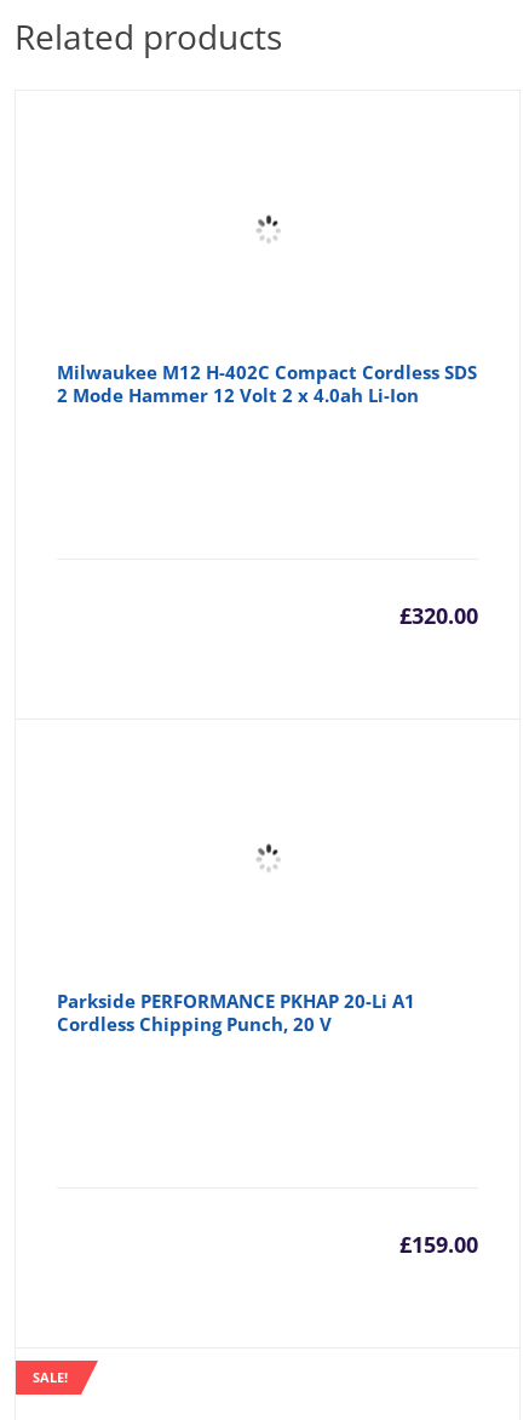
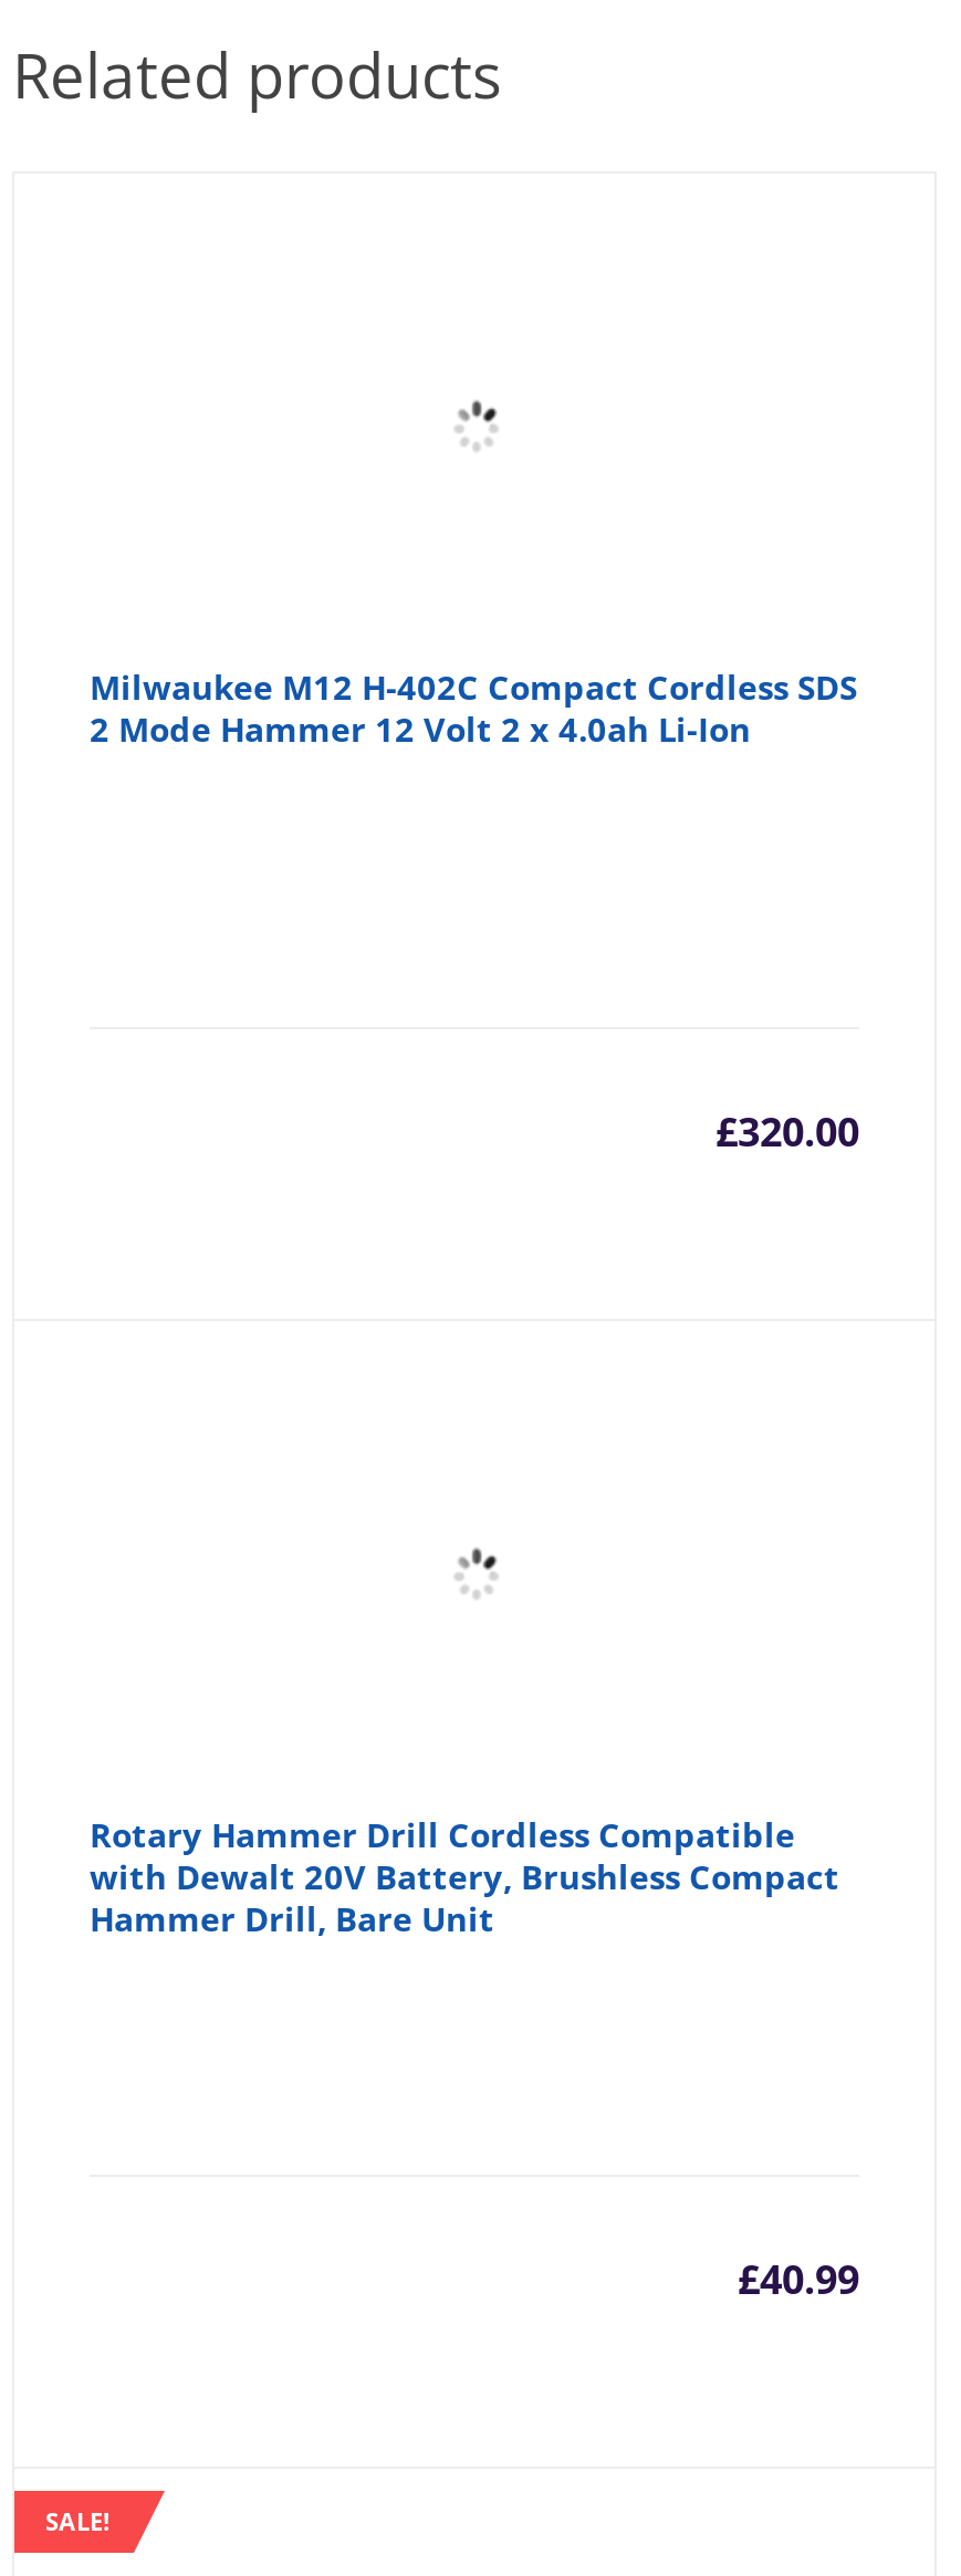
- Parkside PERFORMANCE PKHAP 20-Li A1
- Cordless Chipping Punch, 20 V
+ Rotary Hammer Drill Cordless Compatible
+ with Dewalt 20V Battery, Brushless Compact
+ Hammer Drill, Bare Unit

- £159.00
+ £40.99
